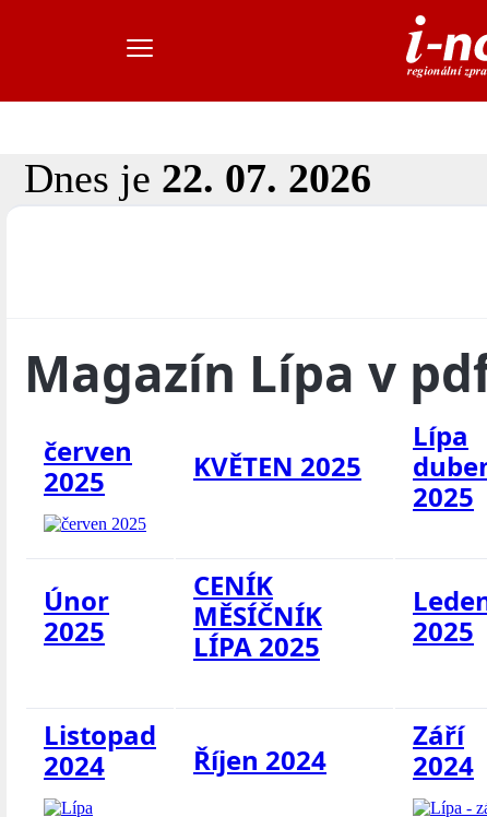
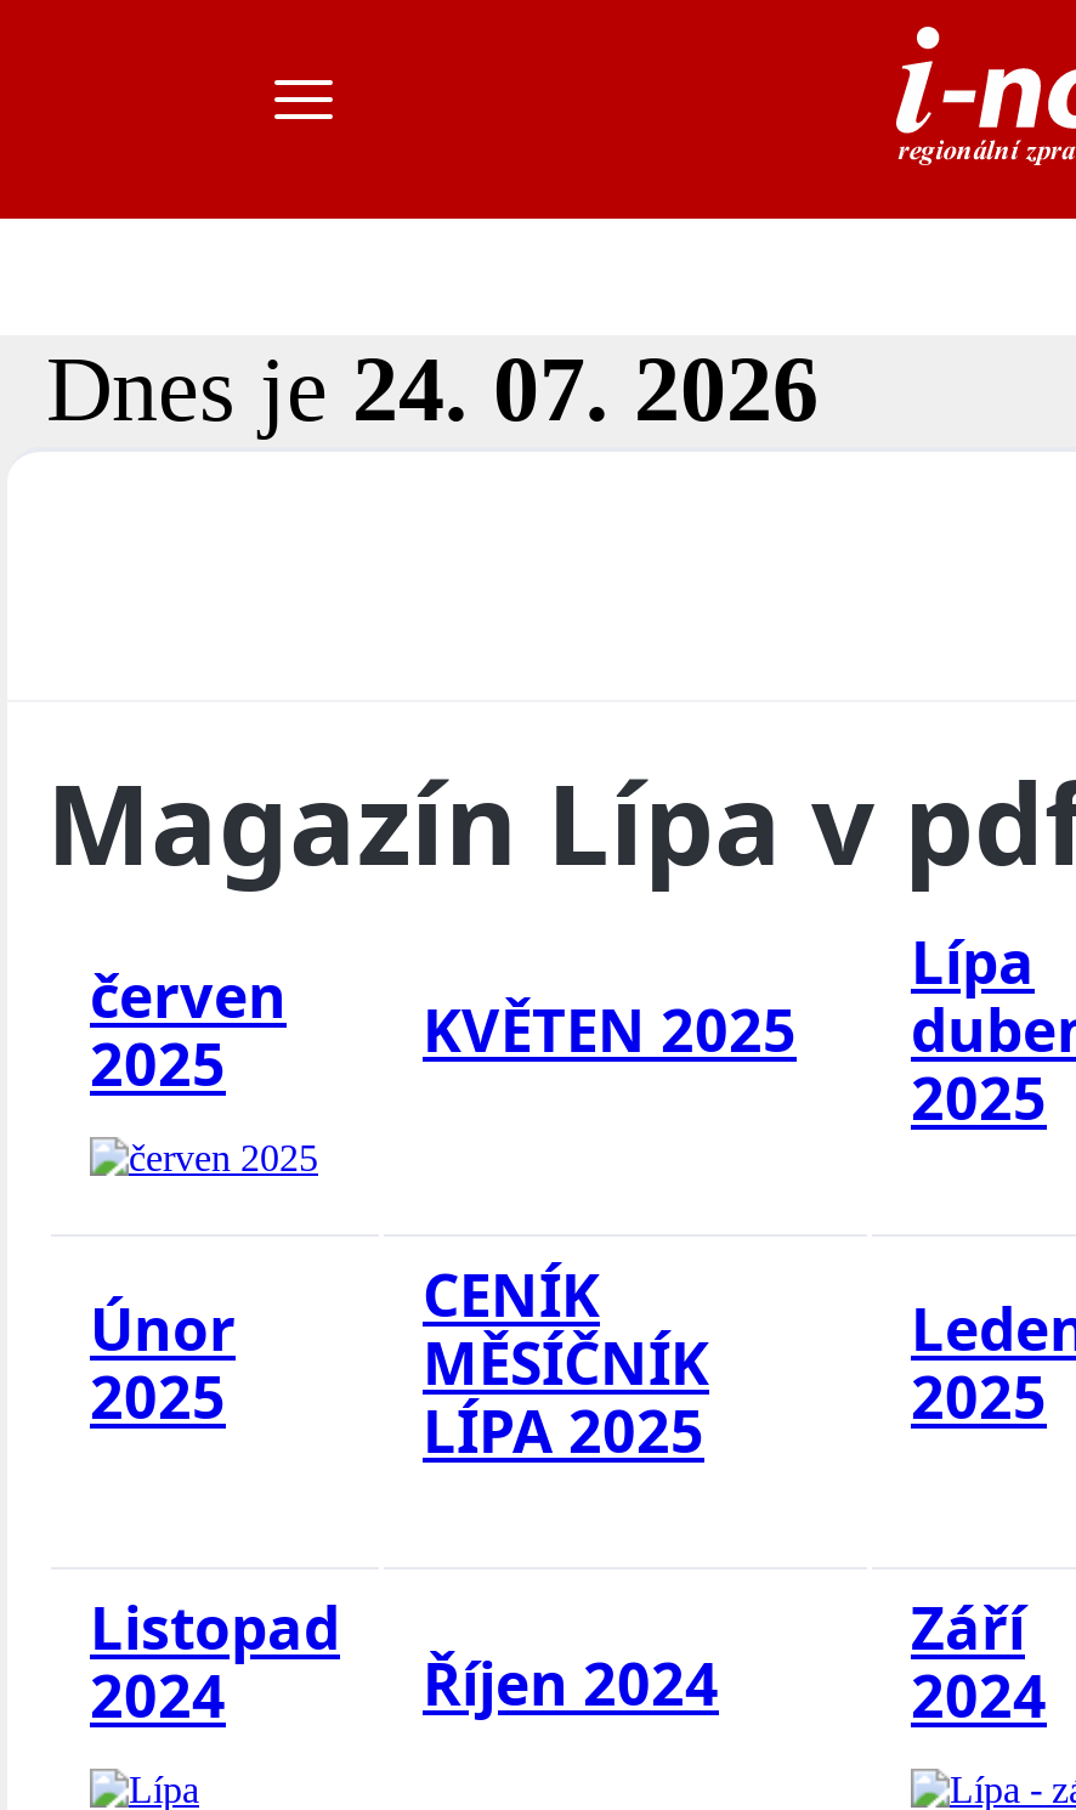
- Dnes je 22. 07. 2026
+ Dnes je 24. 07. 2026
